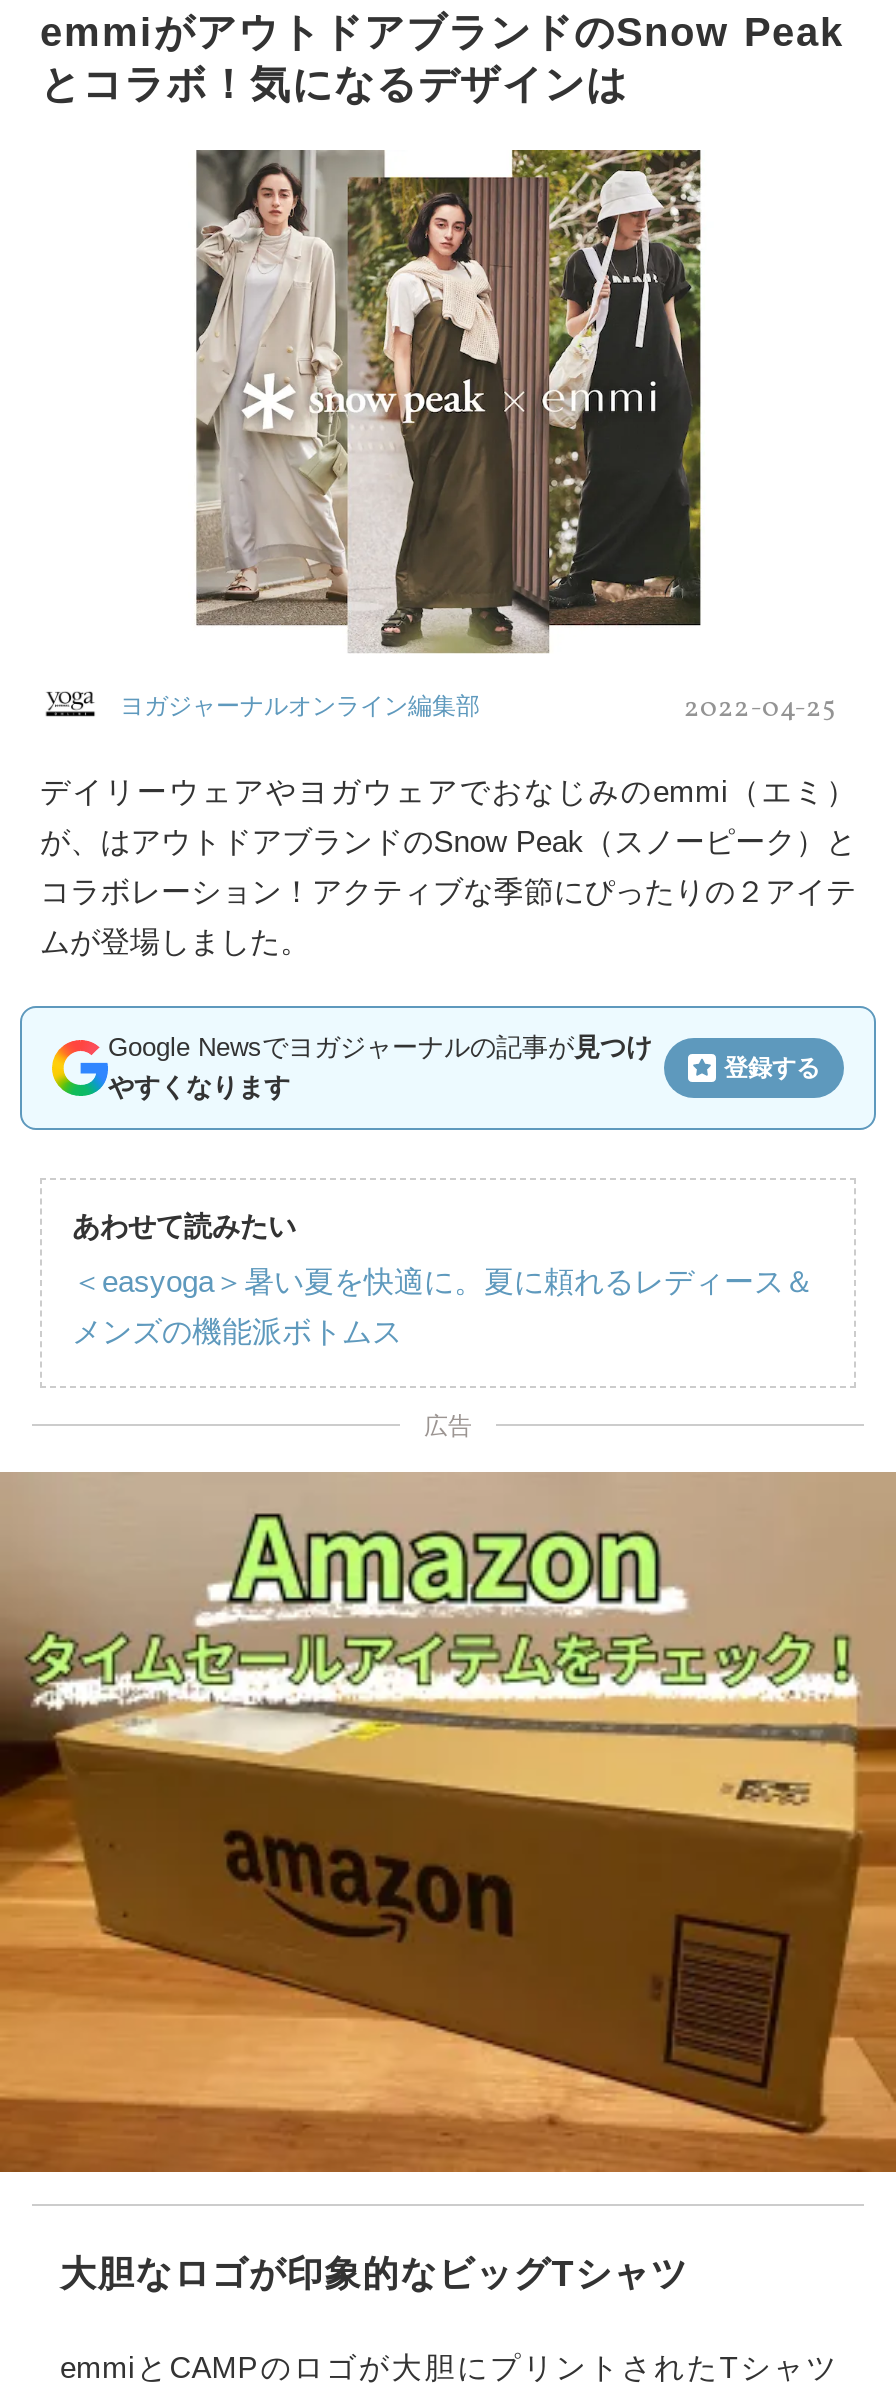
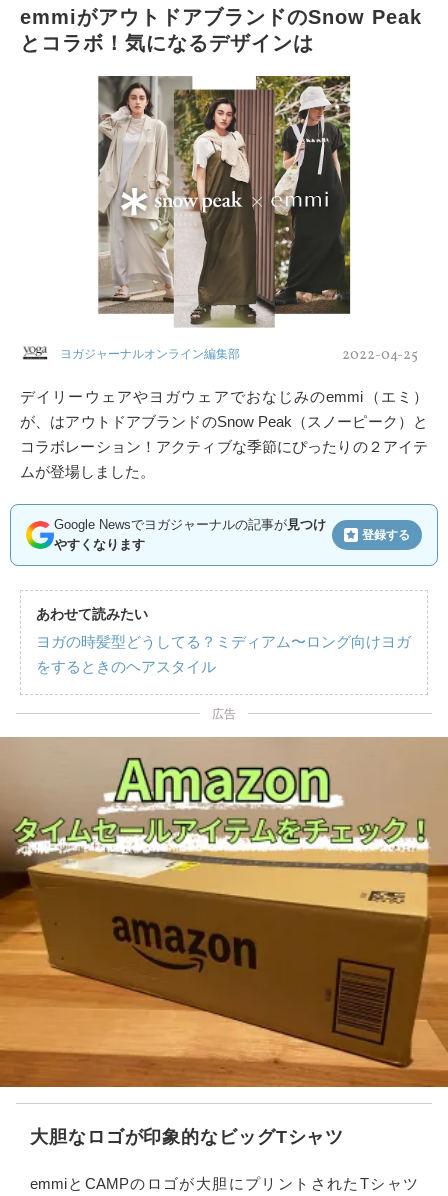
- ＜easyoga＞暑い夏を快適に。夏に頼れるレディース＆
+ ヨガの時髪型どうしてる？ミディアム〜ロング向けヨガ

- メンズの機能派ボトムス
+ をするときのヘアスタイル
